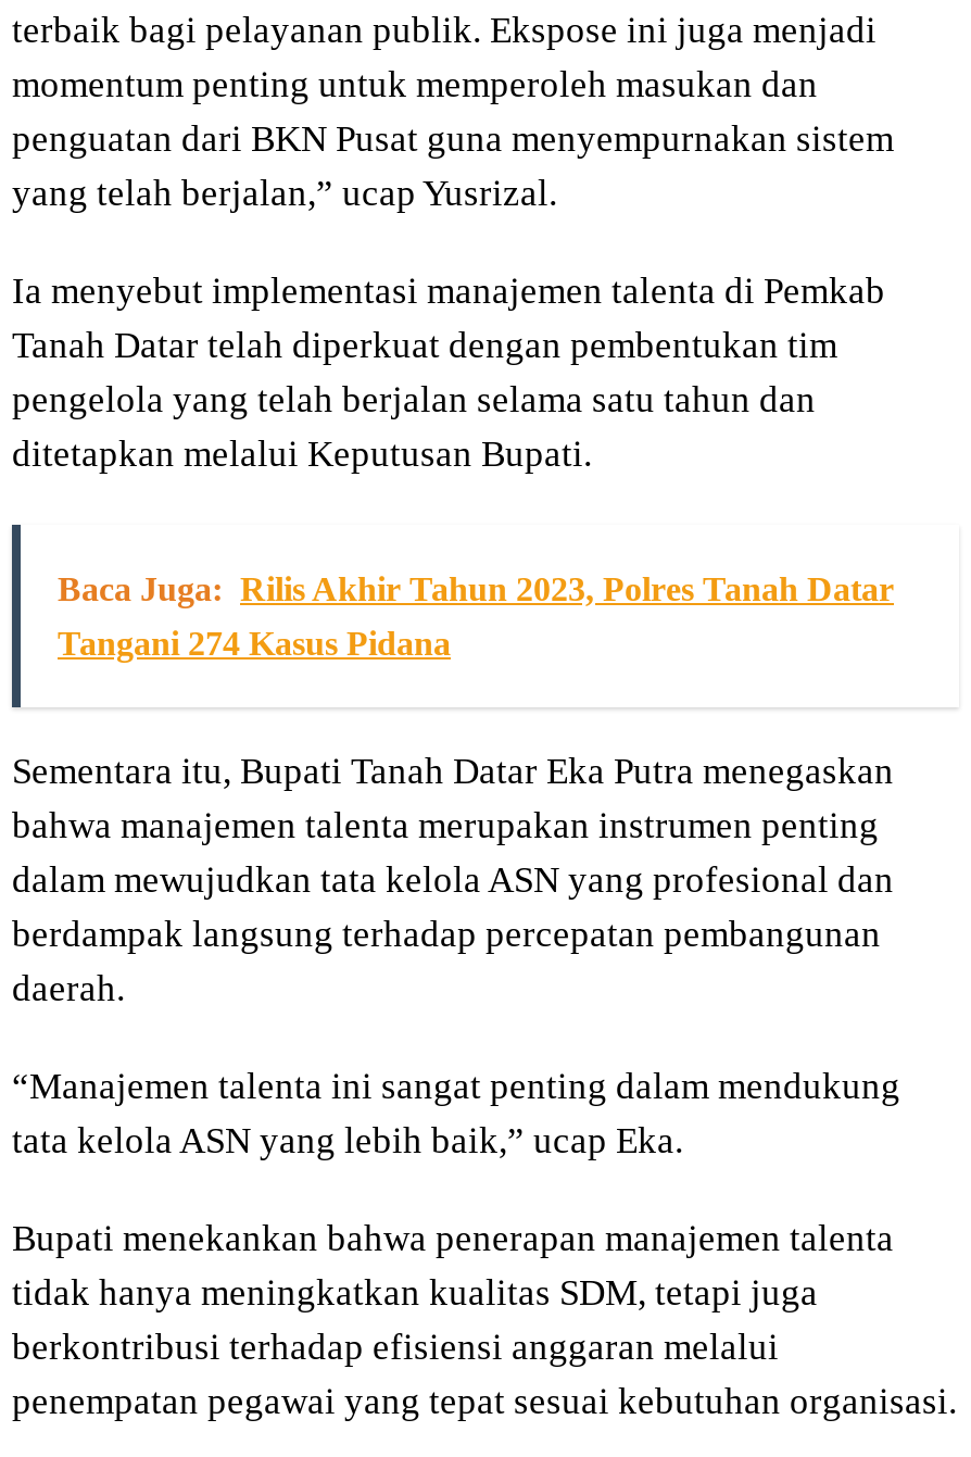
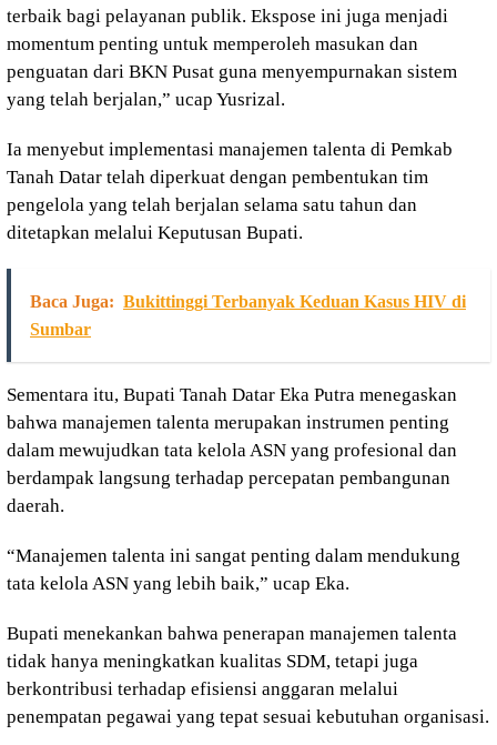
- Baca Juga: Rilis Akhir Tahun 2023, Polres Tanah Datar
+ Baca Juga: Bukittinggi Terbanyak Keduan Kasus HIV di

- Tangani 274 Kasus Pidana
+ Sumbar
